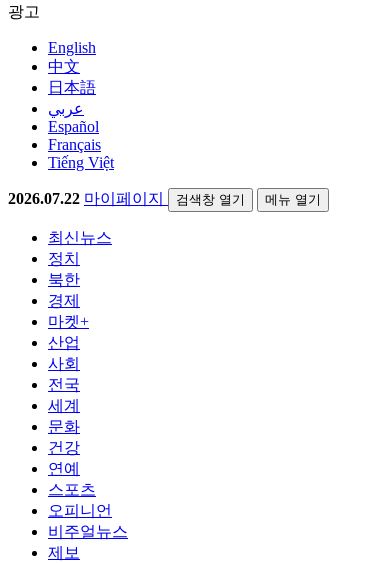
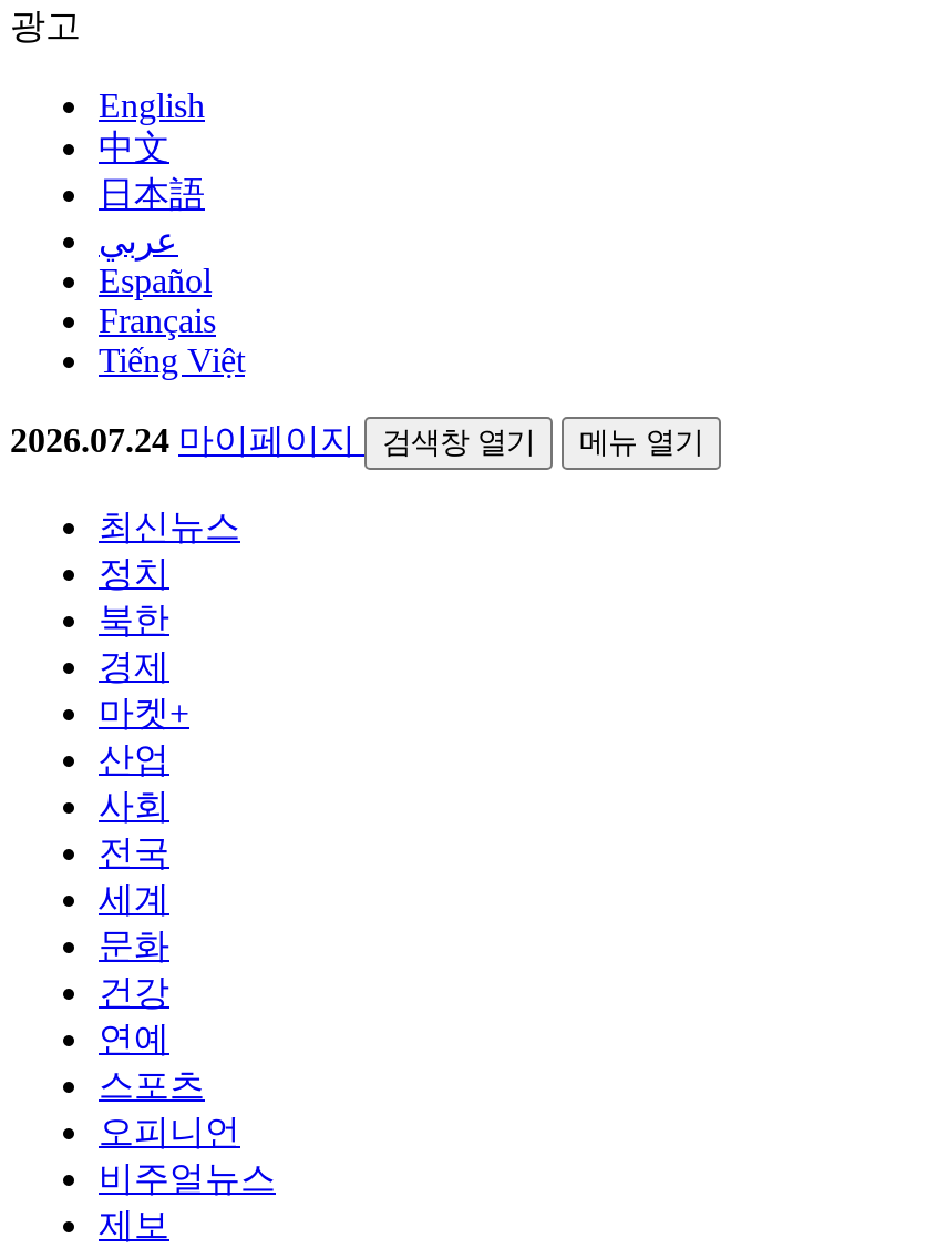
- 2026.07.22 마이페이지 검색창 열기 메뉴 열기
+ 2026.07.24 마이페이지 검색창 열기 메뉴 열기
